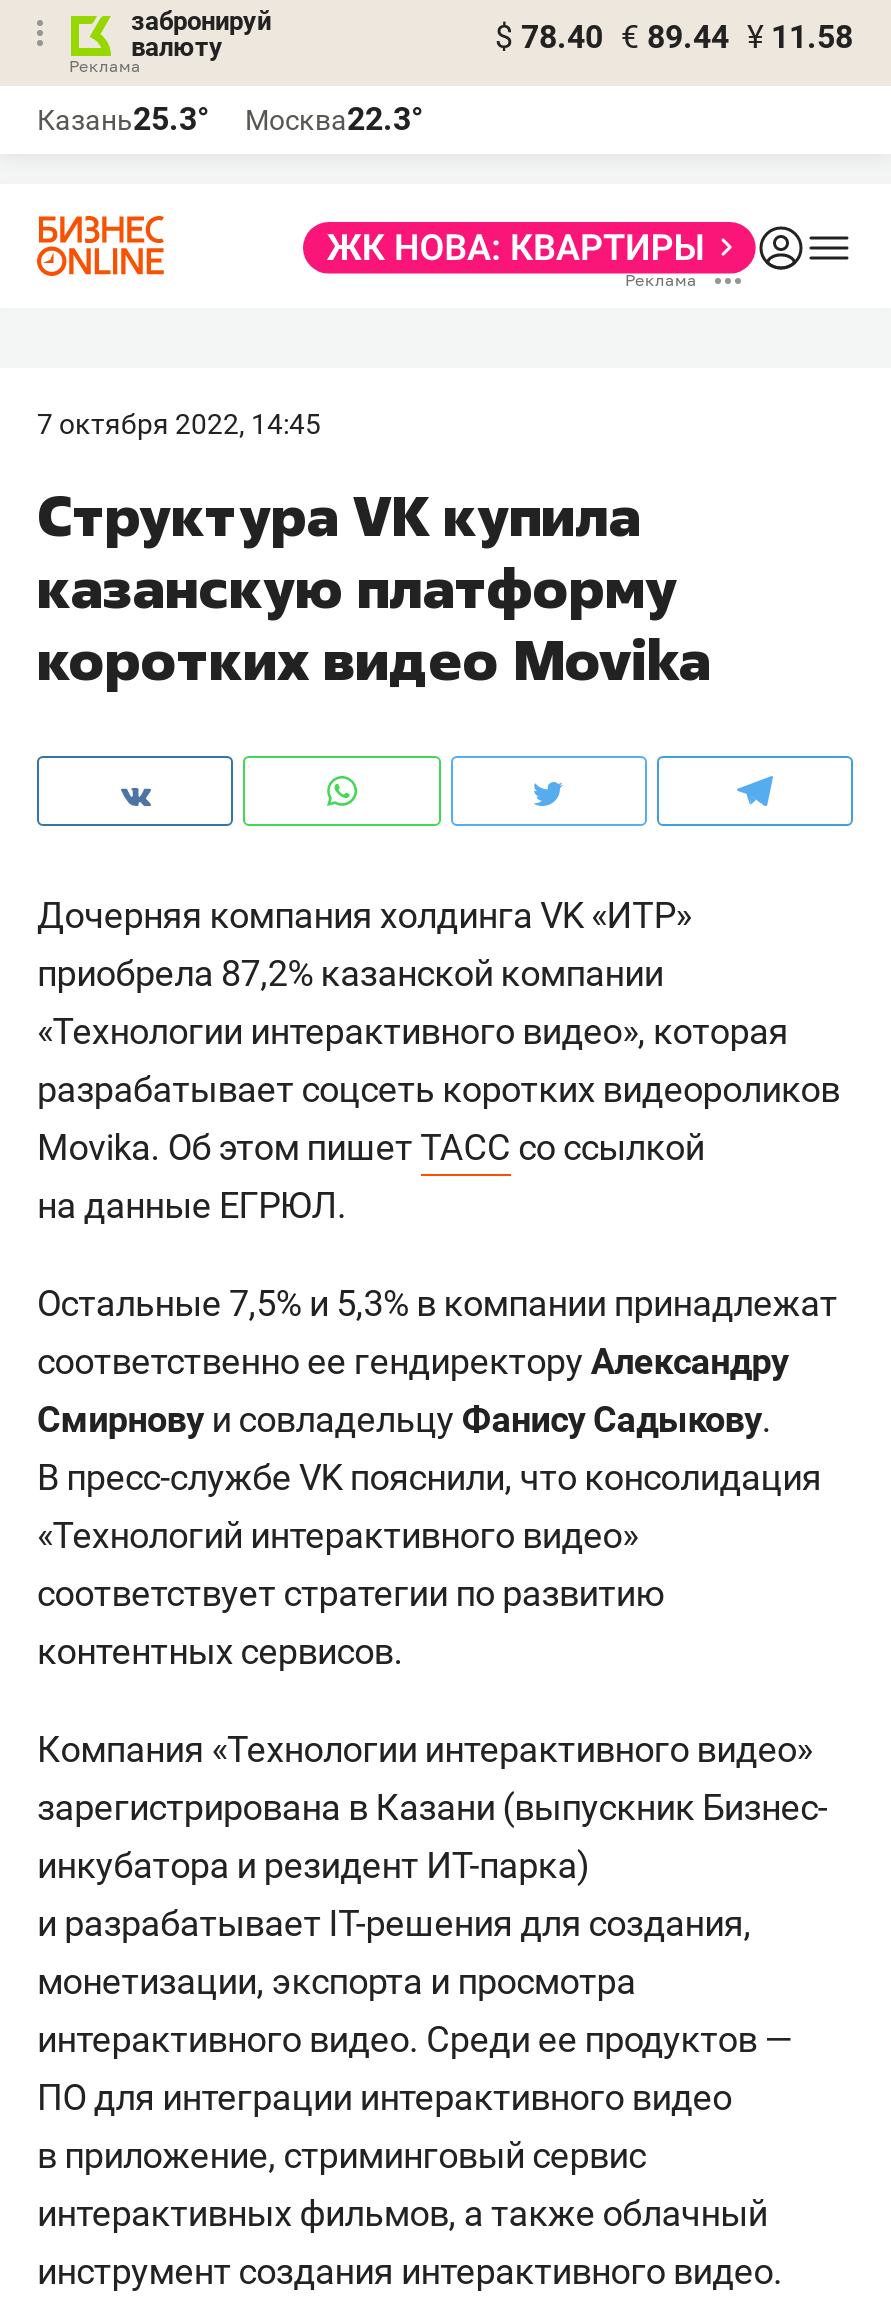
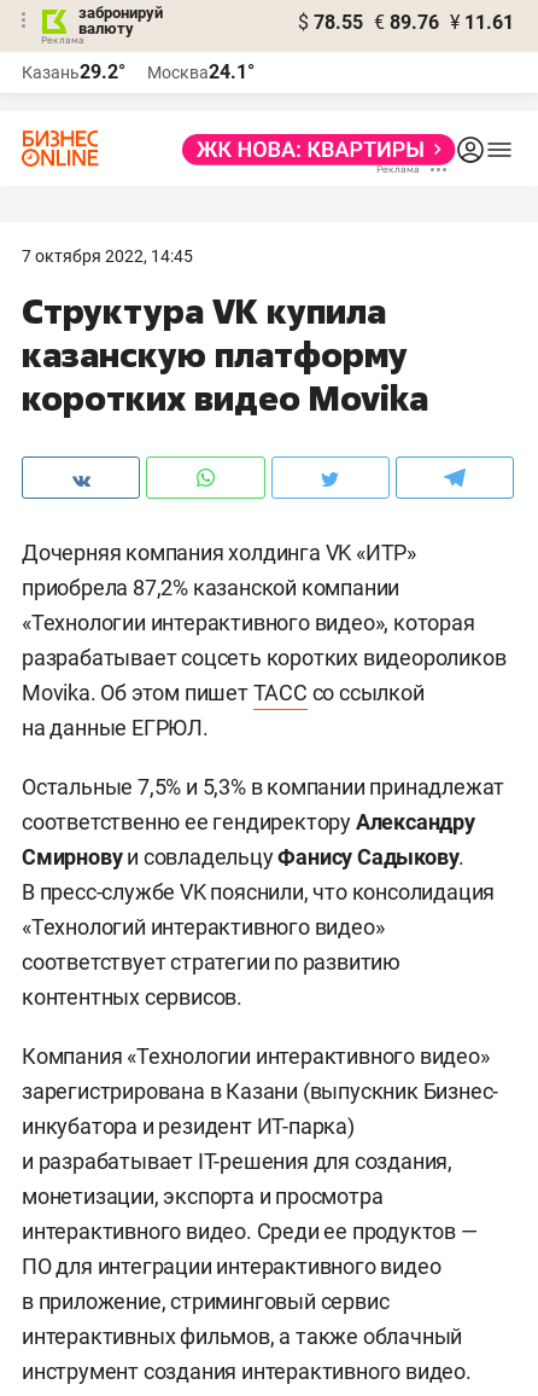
- $ 78.40 € 89.44 ¥ 11.58
+ $ 78.55 € 89.76 ¥ 11.61

- Казань25.3°
+ Казань29.2°

- Москва22.3°
+ Москва24.1°
